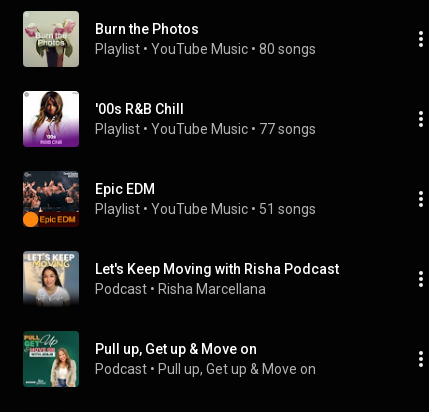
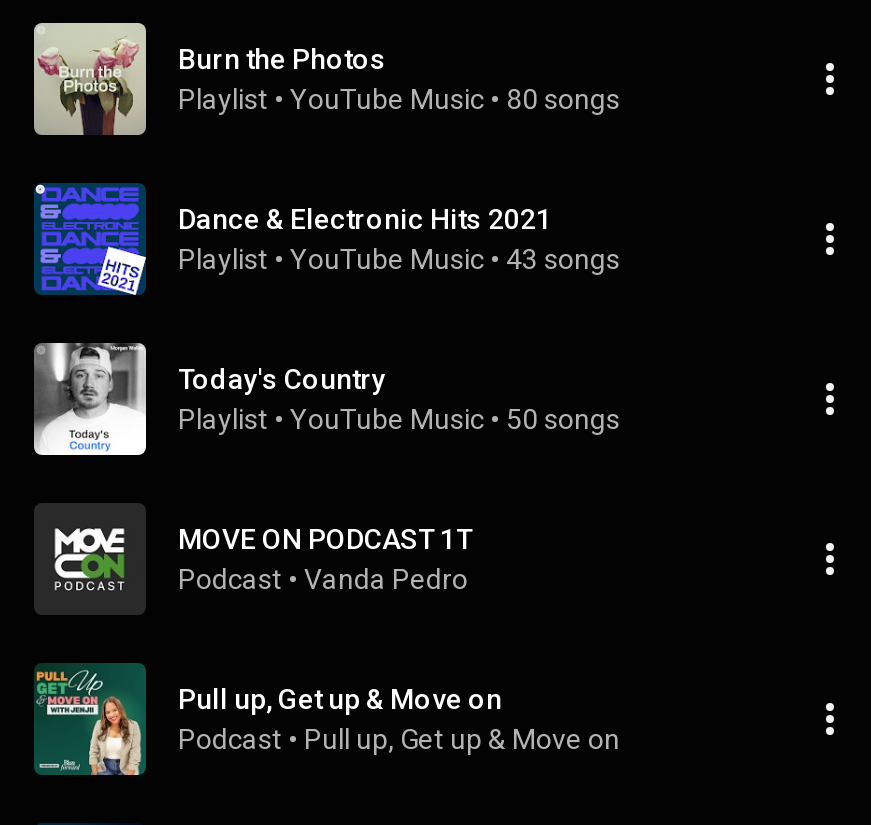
- [image]
- '00s R&B Chill
- Playlist • YouTube Music • 77 songs
+ [image]
+ Dance & Electronic Hits 2021
+ Playlist • YouTube Music • 43 songs

- [image]
- Epic EDM
- Playlist • YouTube Music • 51 songs
+ [image]
+ Today's Country
+ Playlist • YouTube Music • 50 songs

- [image]
- Let's Keep Moving with Risha Podcast
- Podcast • Risha Marcellana
+ [image]
+ MOVE ON PODCAST 1T
+ Podcast • Vanda Pedro
